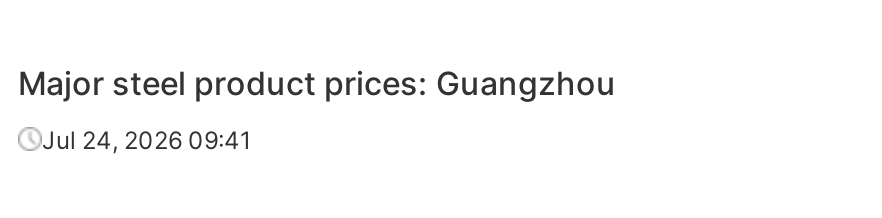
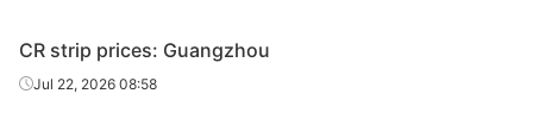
- Major steel product prices: Guangzhou
+ CR strip prices: Guangzhou

- Jul 24, 2026 09:41
+ Jul 22, 2026 08:58
